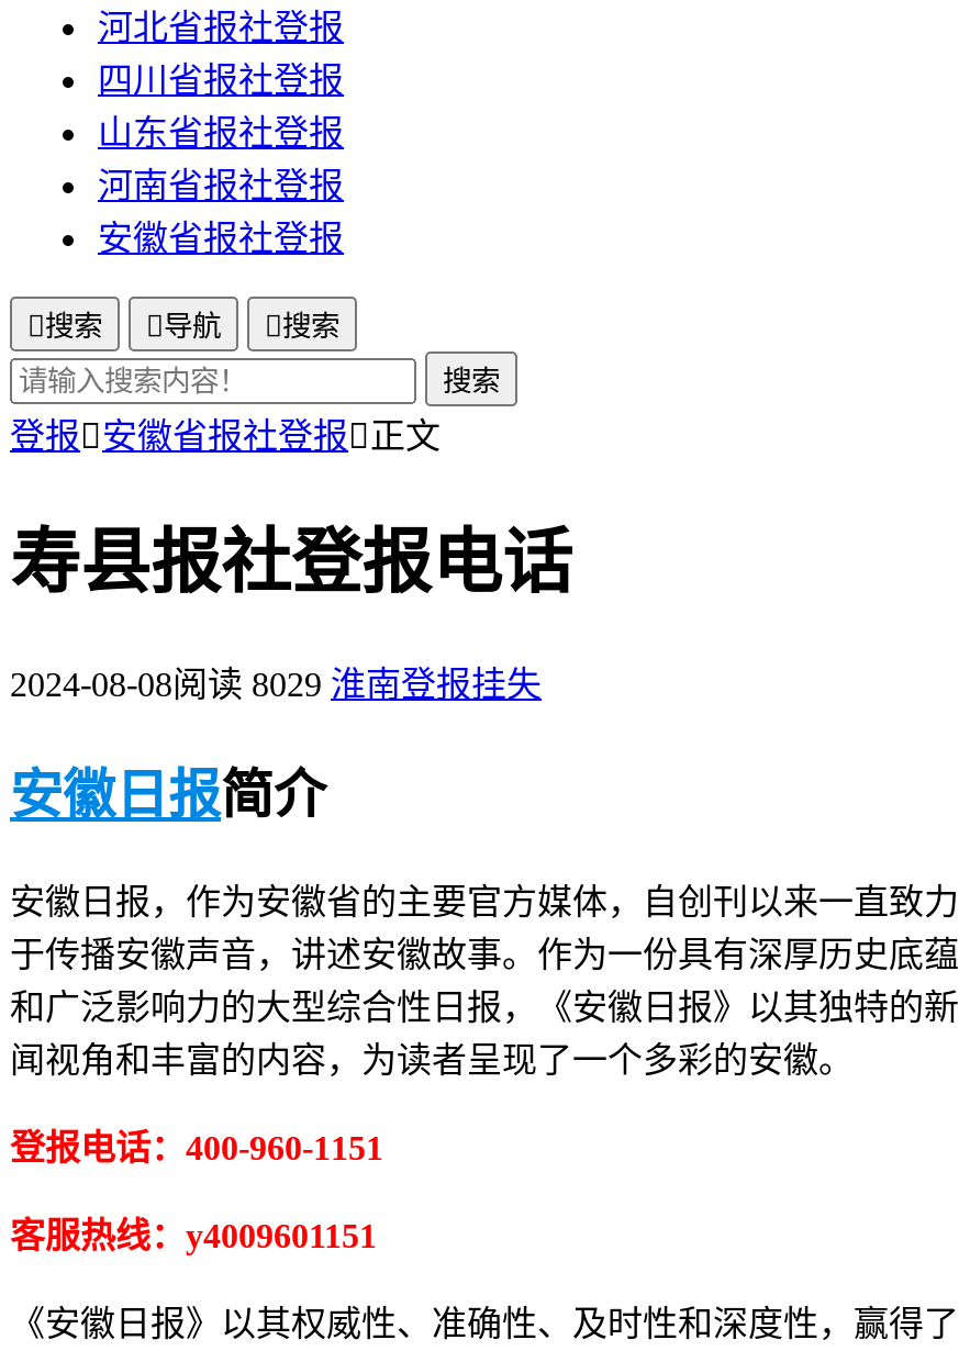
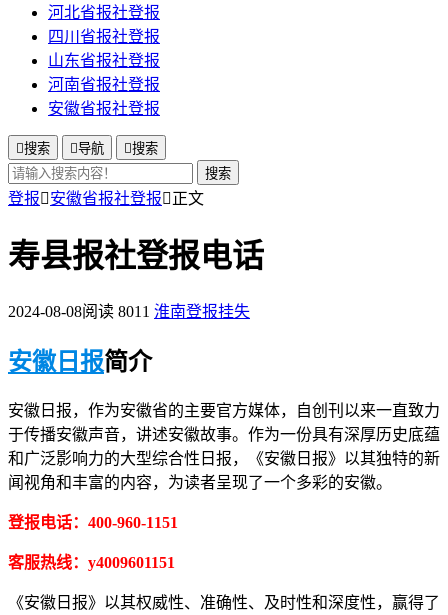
- 2024-08-08阅读 8029 淮南登报挂失
+ 2024-08-08阅读 8011 淮南登报挂失
